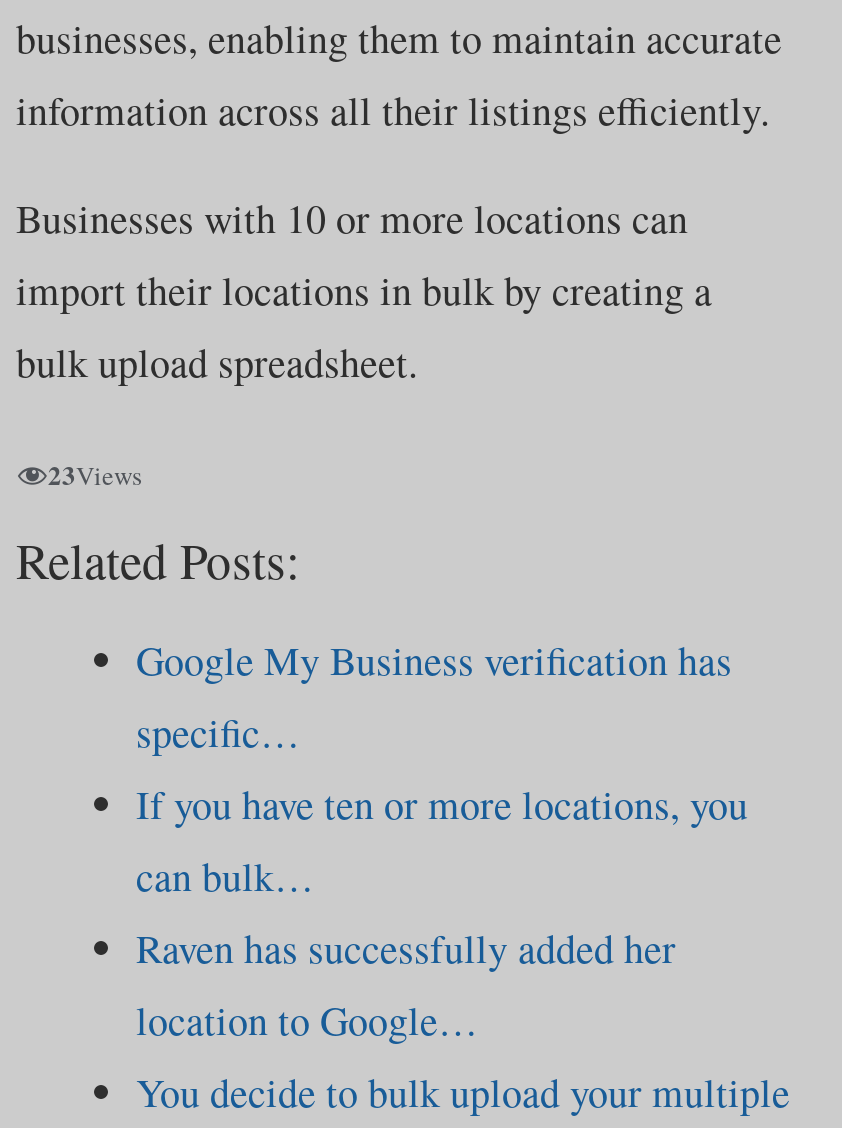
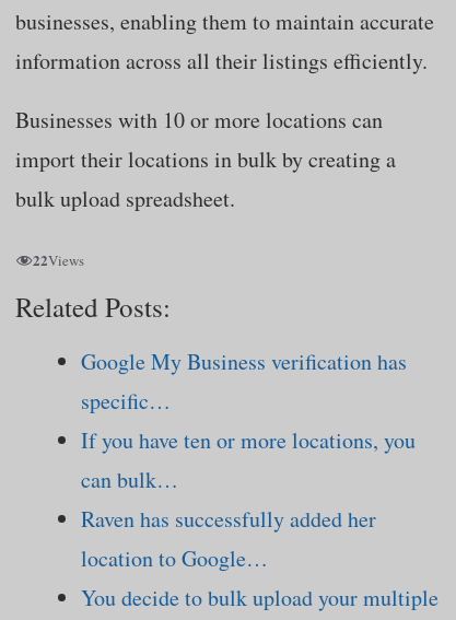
- 23Views
+ 22Views
